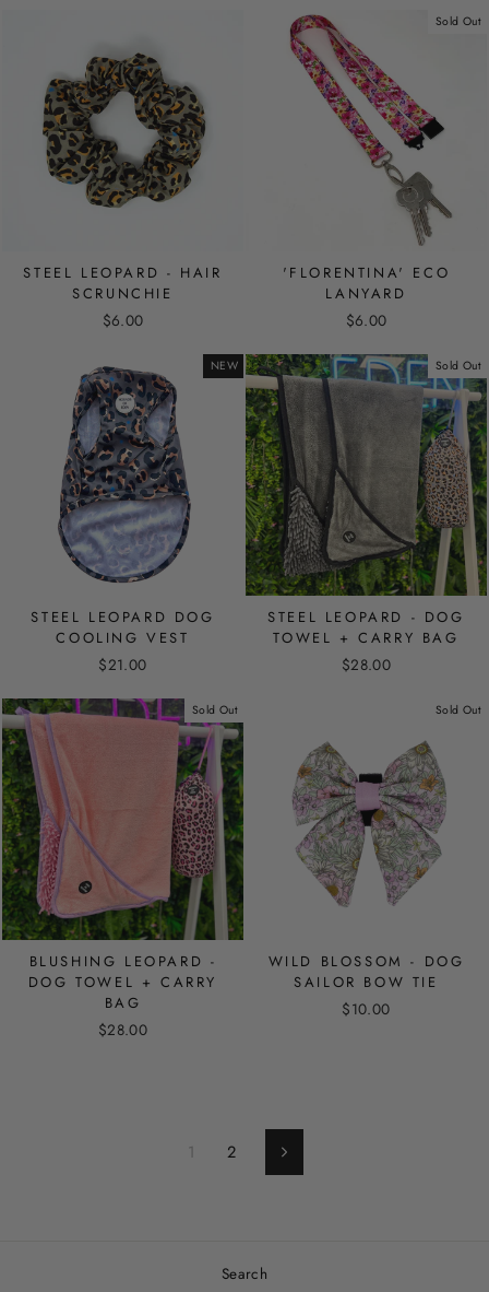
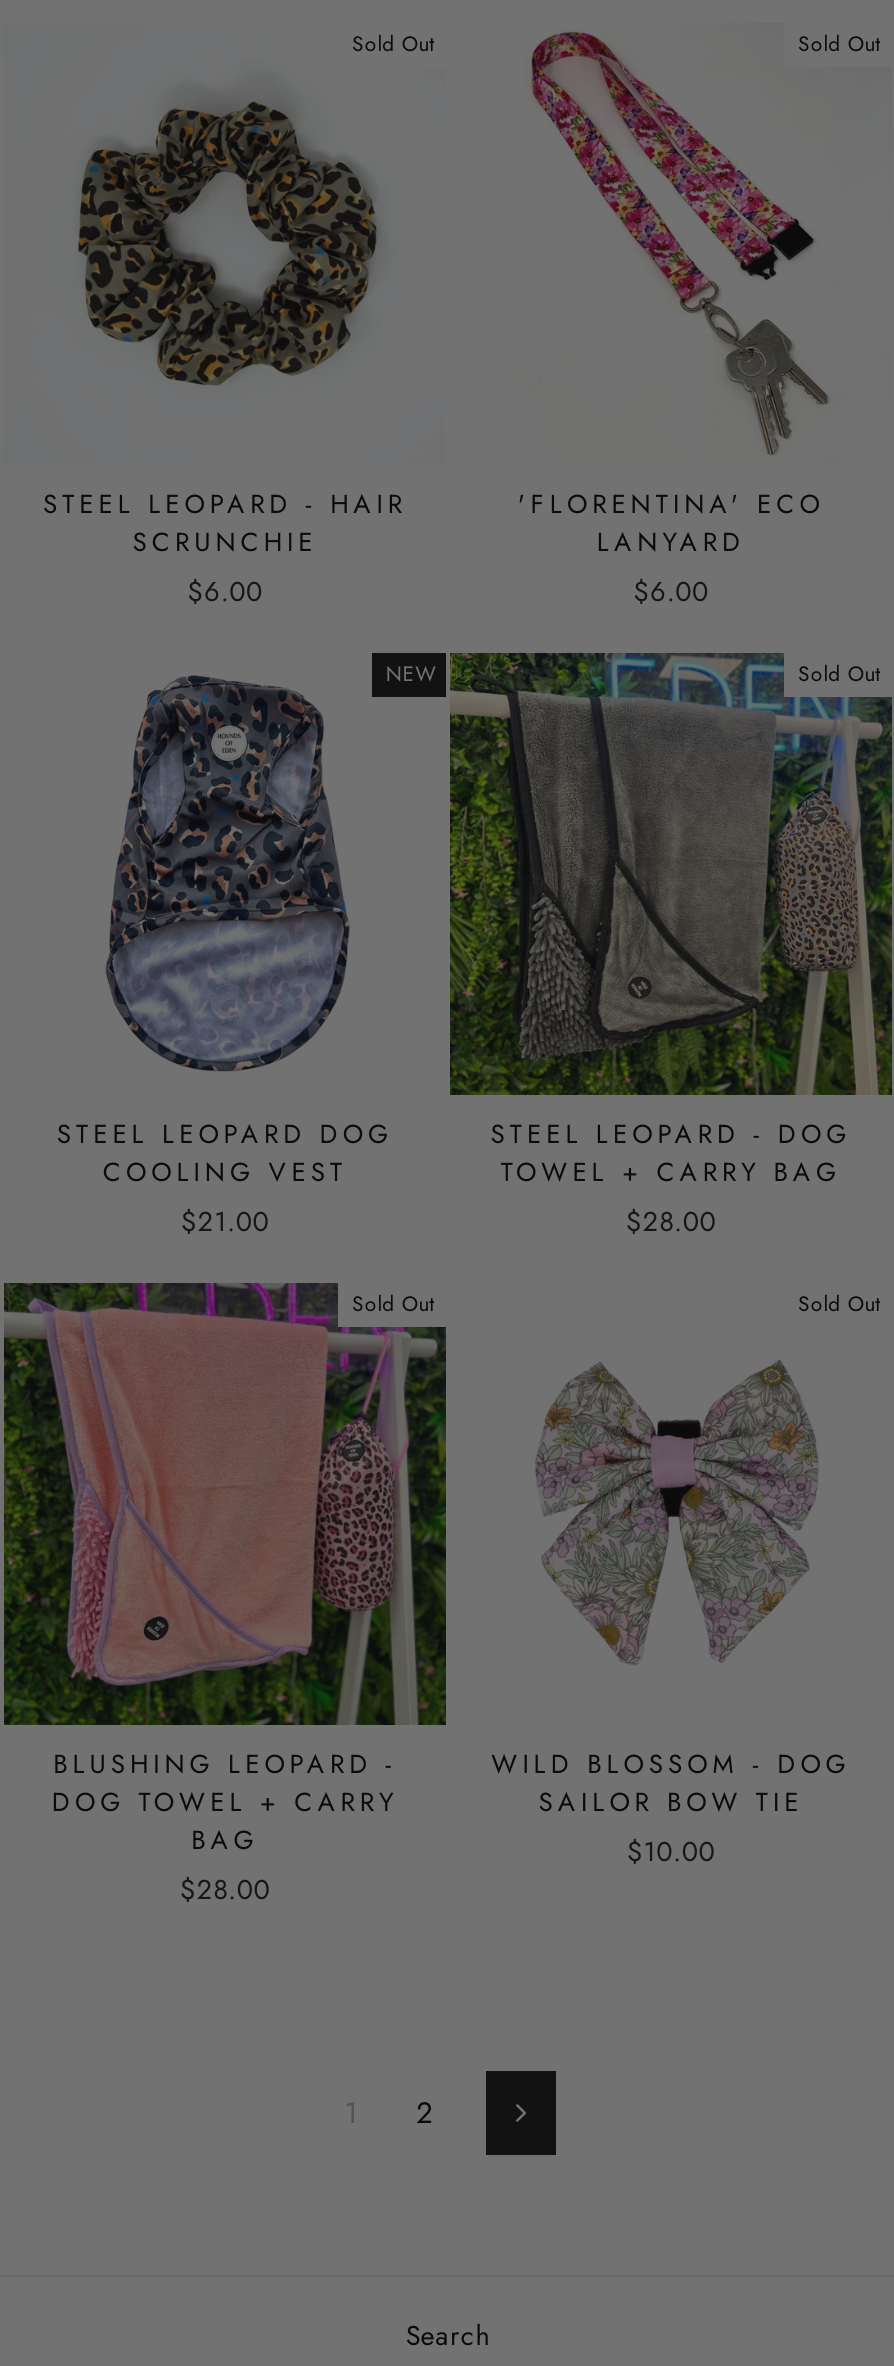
+ Sold Out
